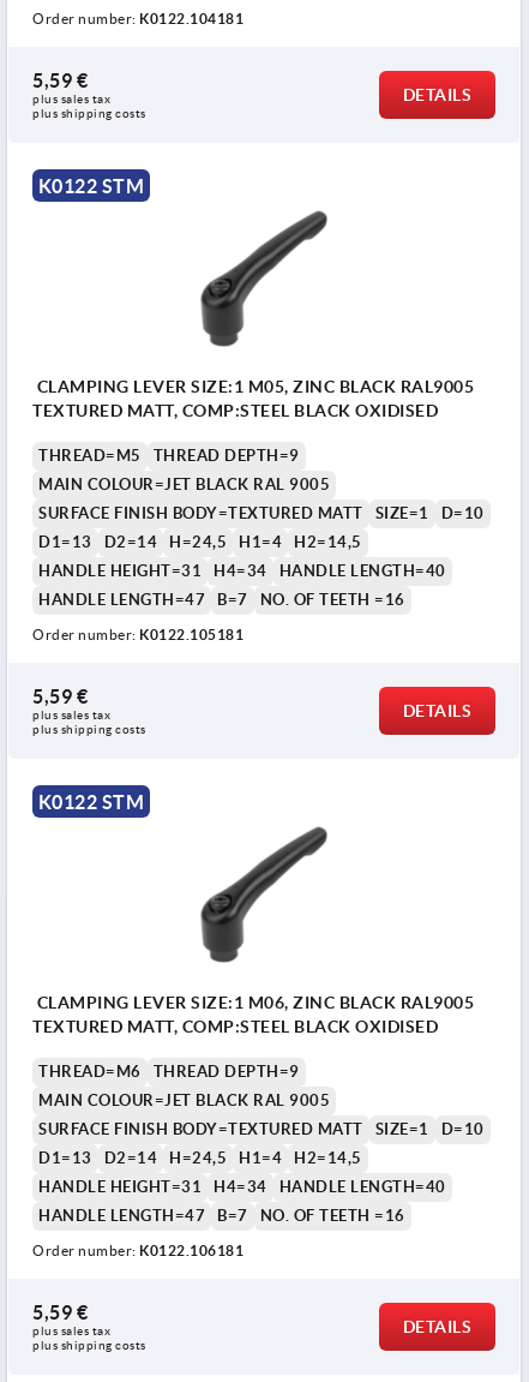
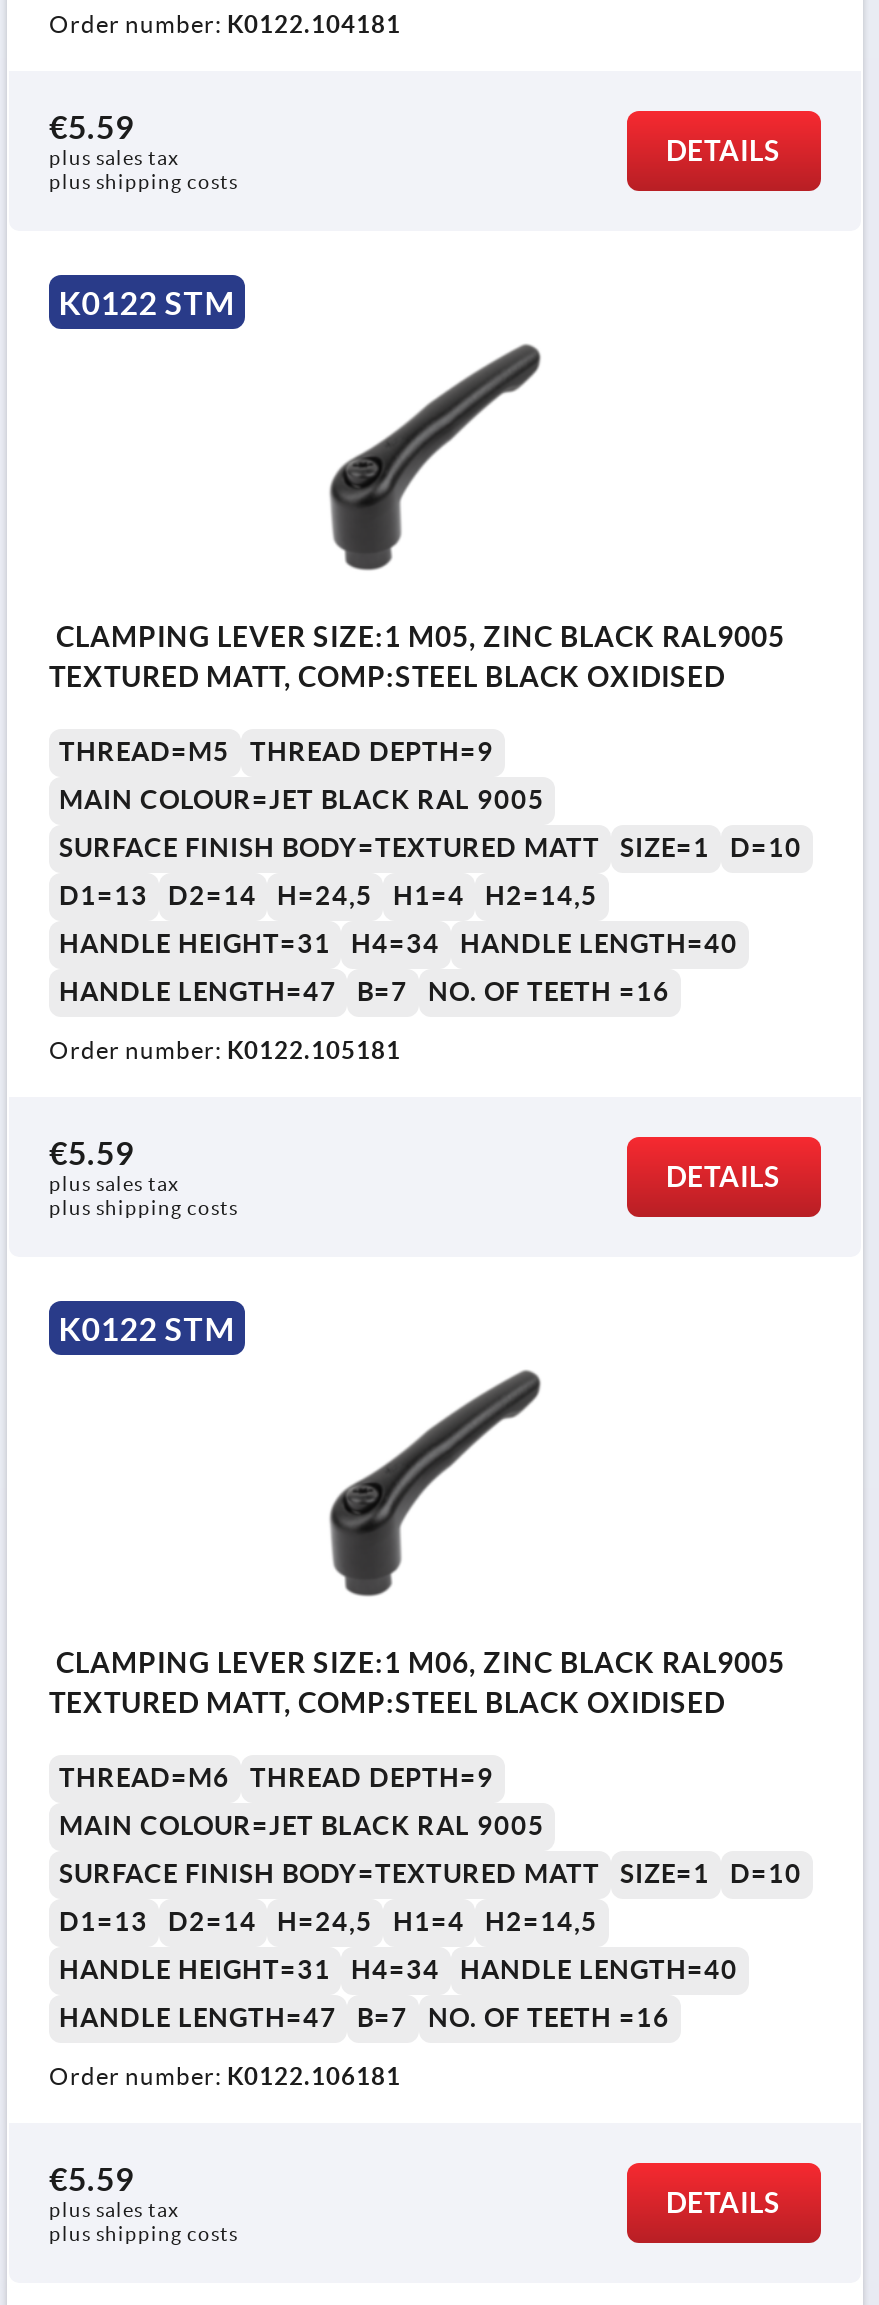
- 5,59 €
+ €5.59

- 5,59 €
+ €5.59

- 5,59 €
+ €5.59
